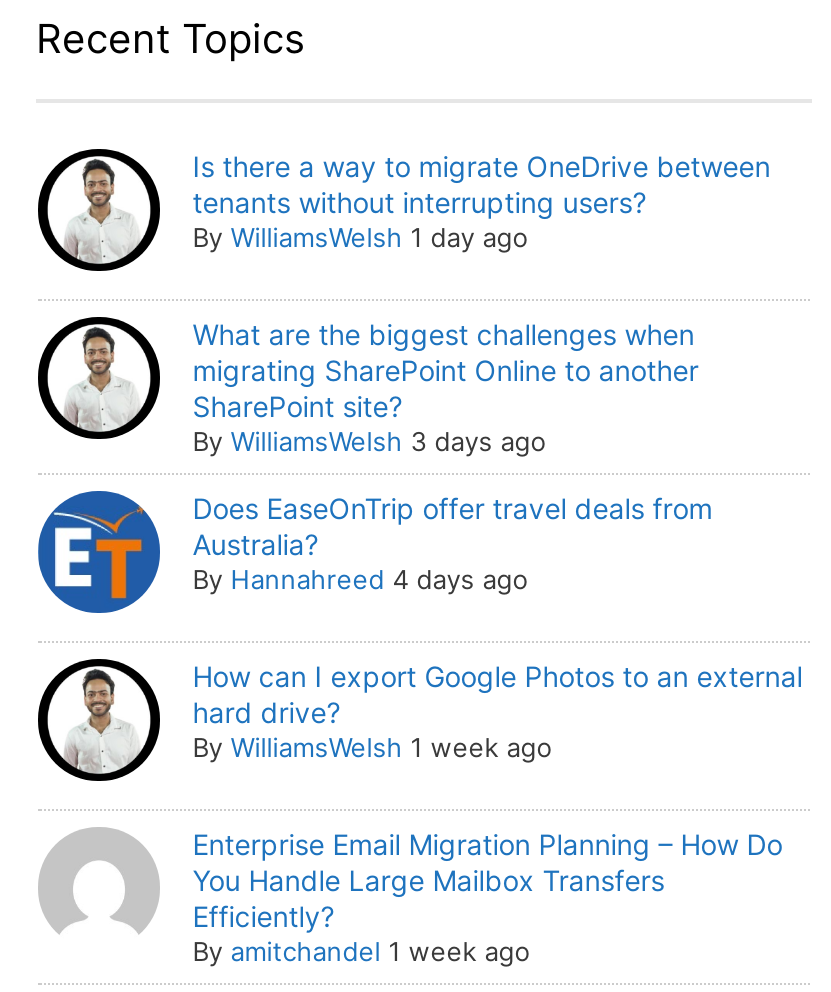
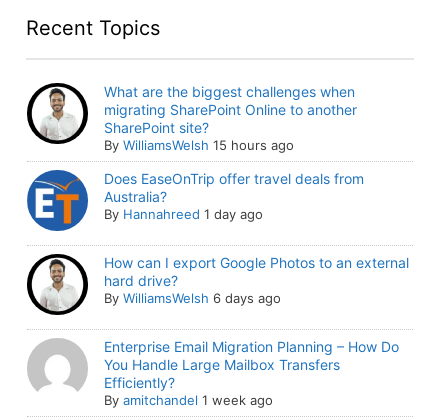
- Is there a way to migrate OneDrive between
- tenants without interrupting users?
- By WilliamsWelsh 1 day ago

- By WilliamsWelsh 3 days ago
+ By WilliamsWelsh 15 hours ago

- By Hannahreed 4 days ago
+ By Hannahreed 1 day ago

- By WilliamsWelsh 1 week ago
+ By WilliamsWelsh 6 days ago
